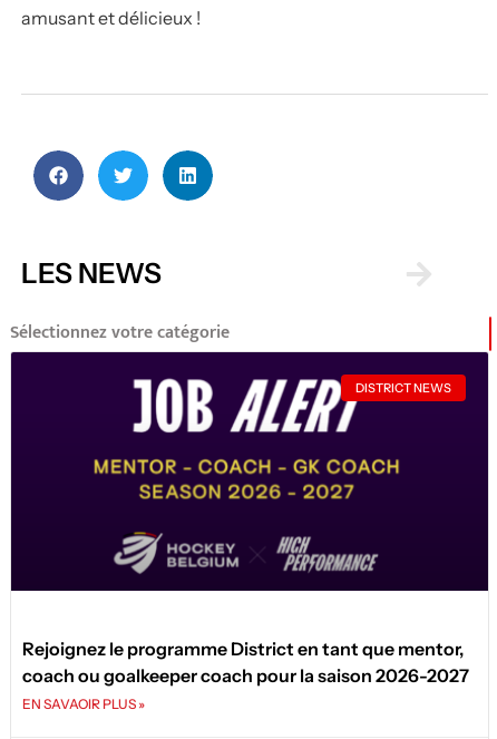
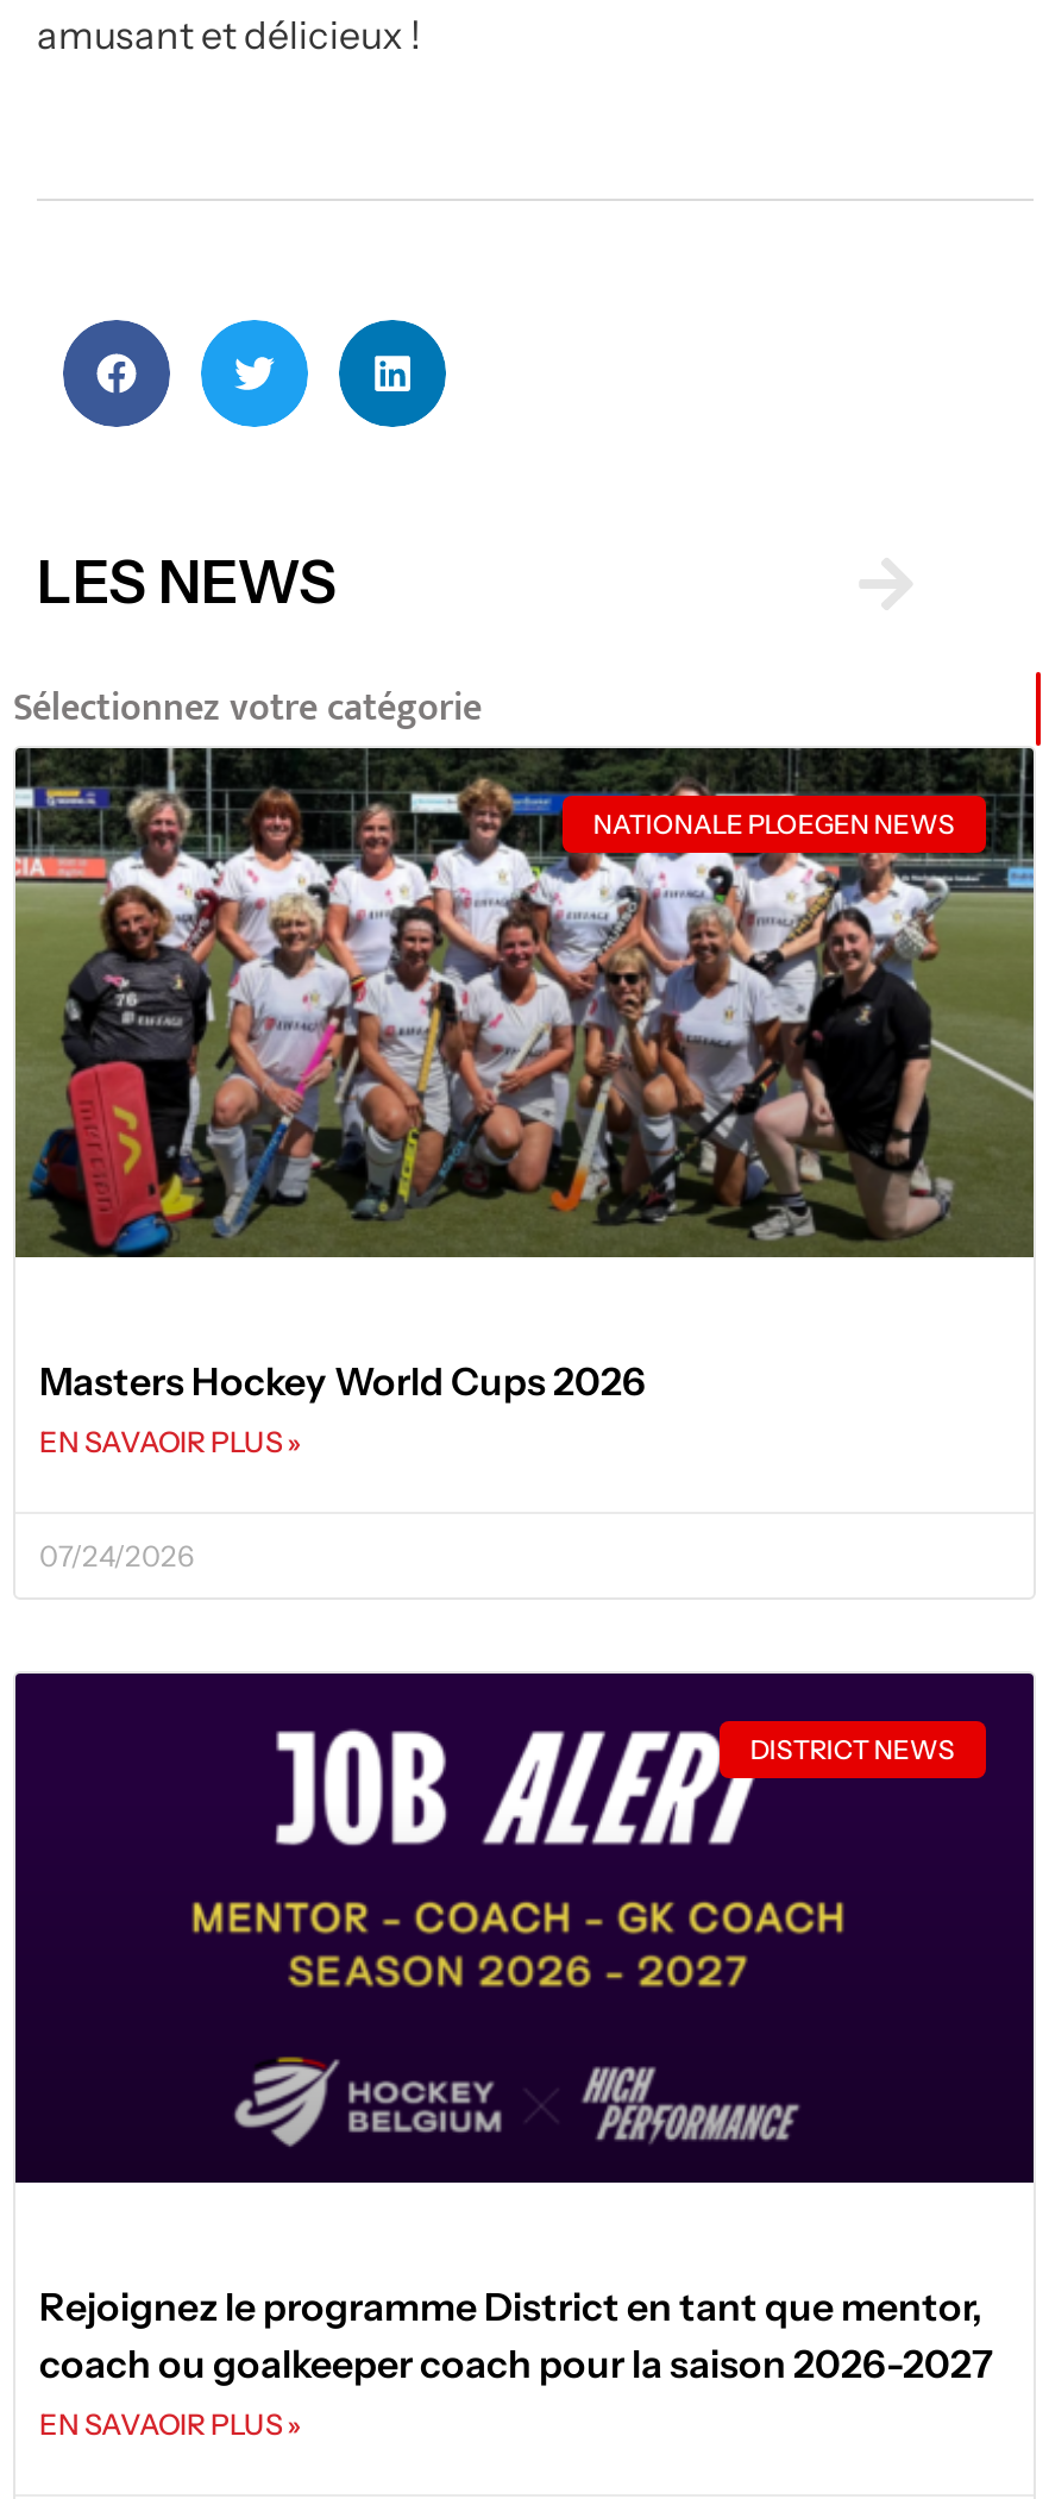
+ [image]
+ NATIONALE PLOEGEN NEWS

+ Masters Hockey World Cups 2026
+ EN SAVAOIR PLUS »
+ 07/24/2026
